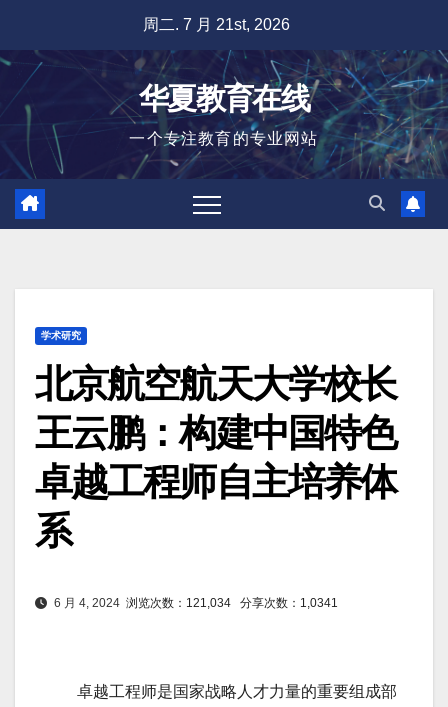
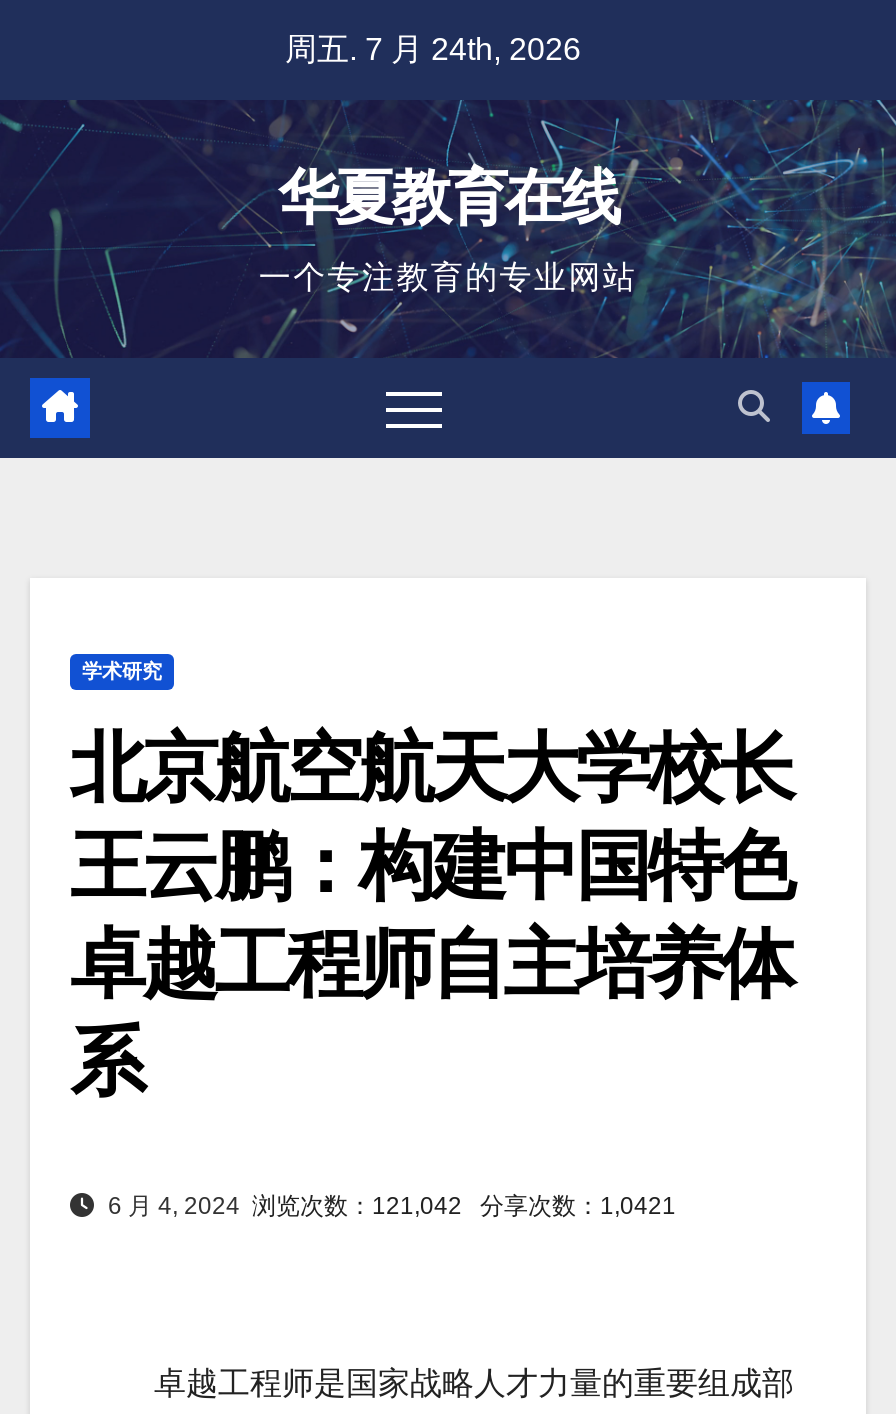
- 周二. 7 月 21st, 2026
+ 周五. 7 月 24th, 2026

- 6 月 4, 2024浏览次数：121,034
+ 6 月 4, 2024浏览次数：121,042

- 分享次数：1,0341
+ 分享次数：1,0421
